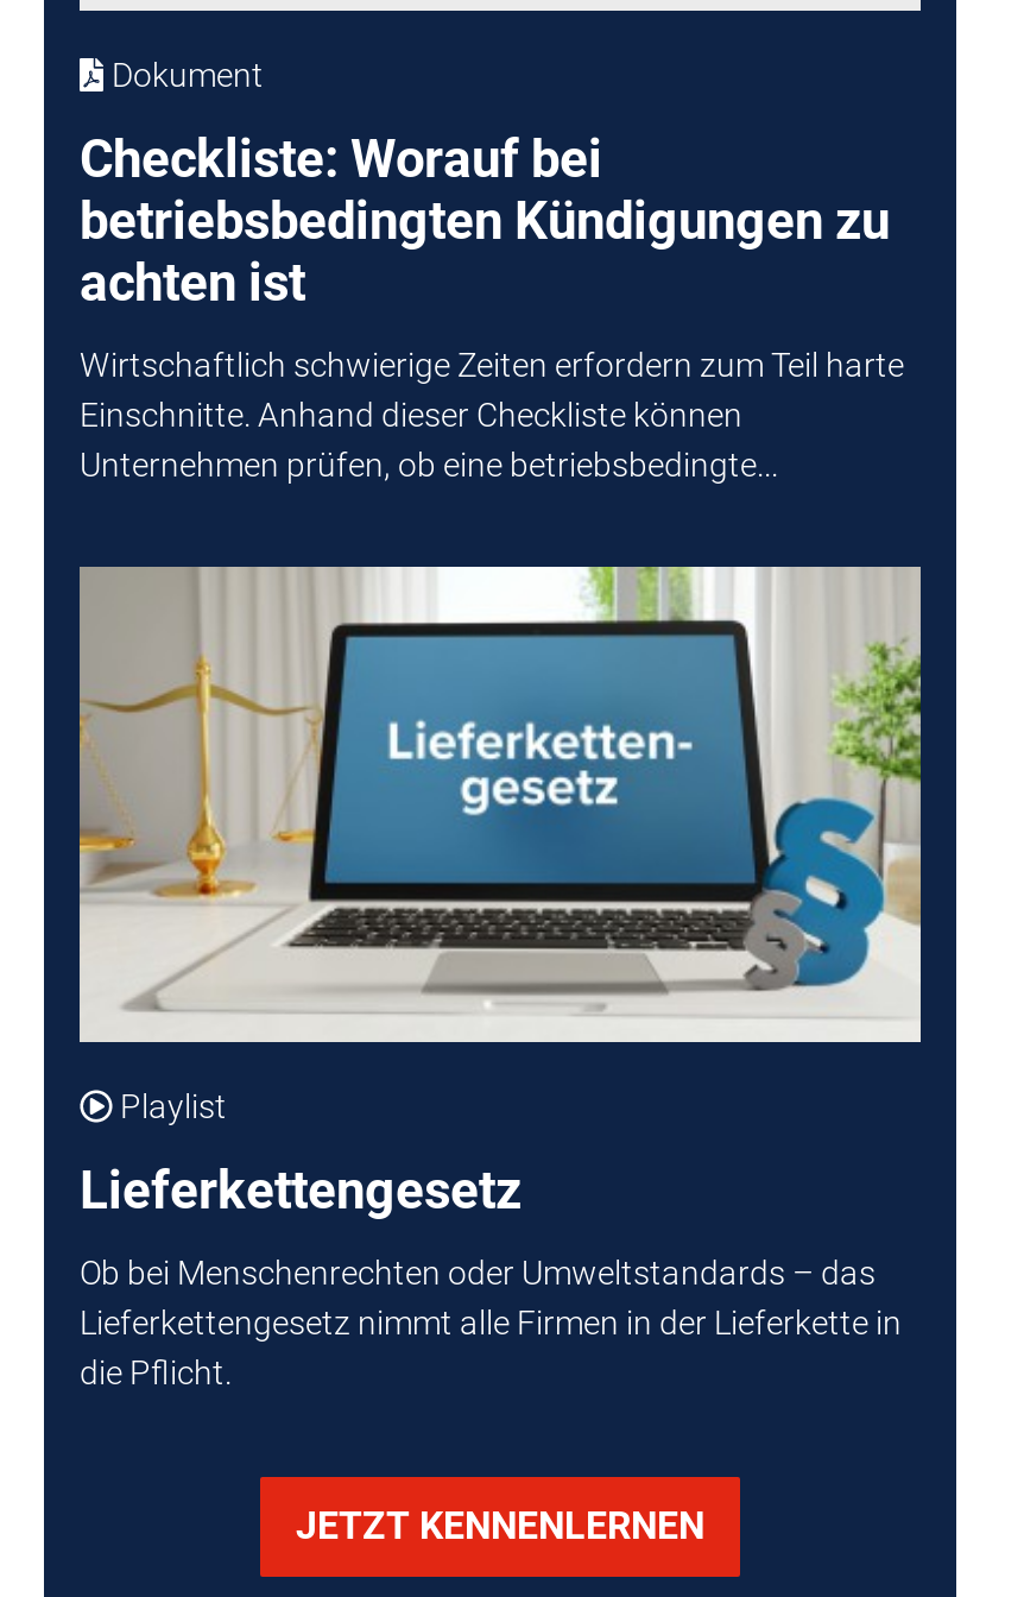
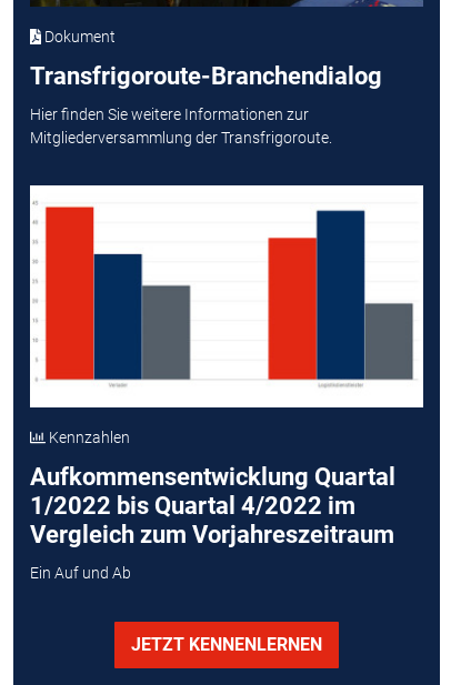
- Checkliste: Worauf bei
- betriebsbedingten Kündigungen zu
- achten ist
+ Transfrigoroute-Branchendialog

- Wirtschaftlich schwierige Zeiten erfordern zum Teil harte
- Einschnitte. Anhand dieser Checkliste können
- Unternehmen prüfen, ob eine betriebsbedingte...
+ Hier finden Sie weitere Informationen zur
+ Mitgliederversammlung der Transfrigoroute.

- [image]
- Playlist
+ [image]
+ Kennzahlen

- Lieferkettengesetz
+ Aufkommensentwicklung Quartal
+ 1/2022 bis Quartal 4/2022 im
+ Vergleich zum Vorjahreszeitraum

- Ob bei Menschenrechten oder Umweltstandards – das
- Lieferkettengesetz nimmt alle Firmen in der Lieferkette in
- die Pflicht.
+ Ein Auf und Ab
